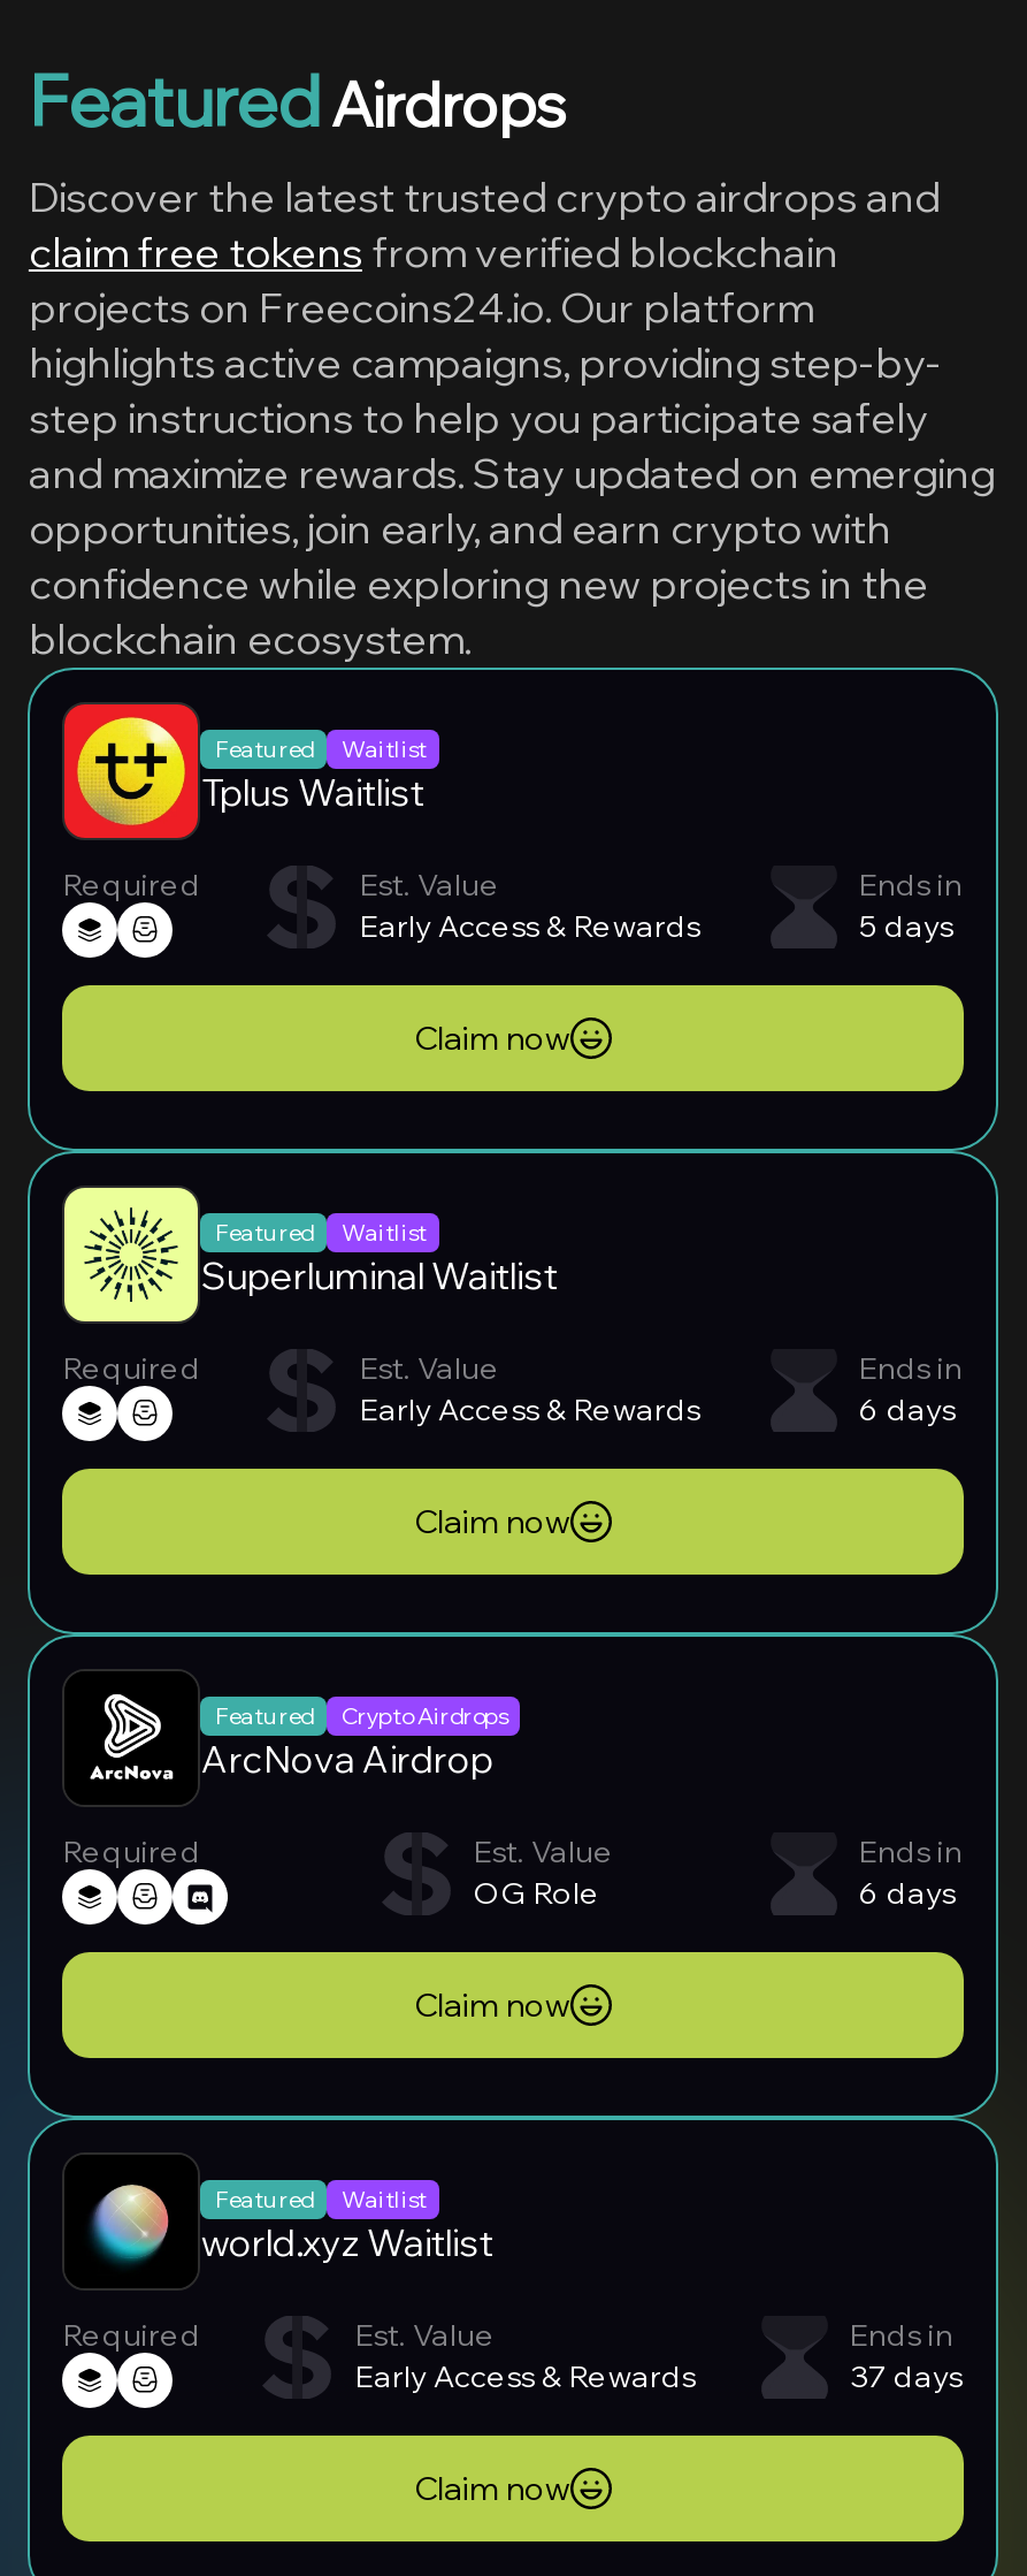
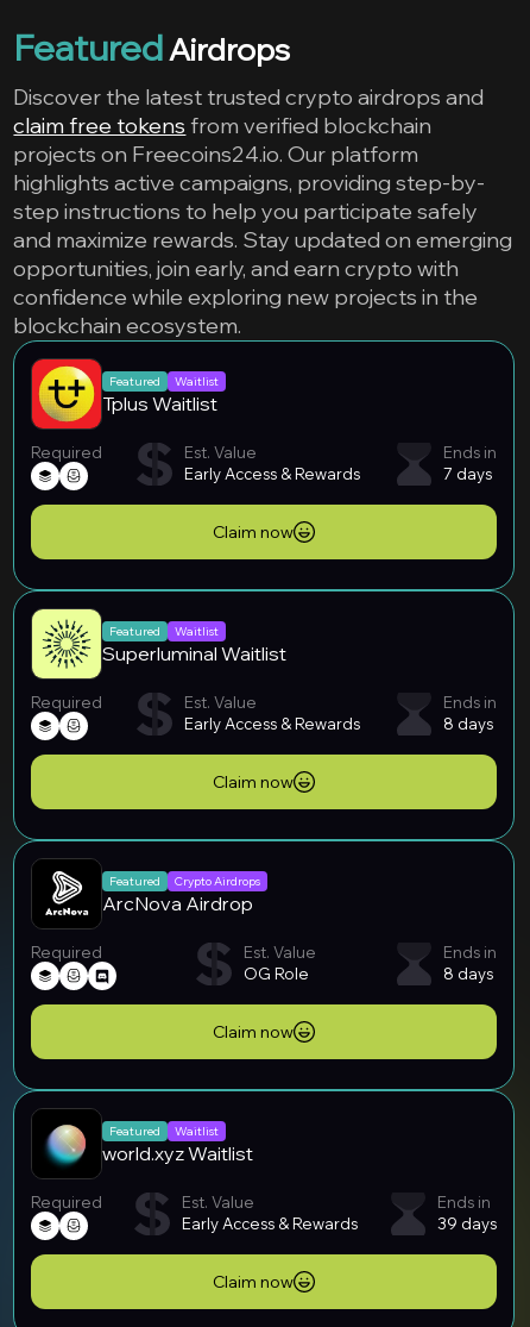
- 5 days
+ 7 days

- 6 days
+ 8 days

- 6 days
+ 8 days

- 37 days
+ 39 days
